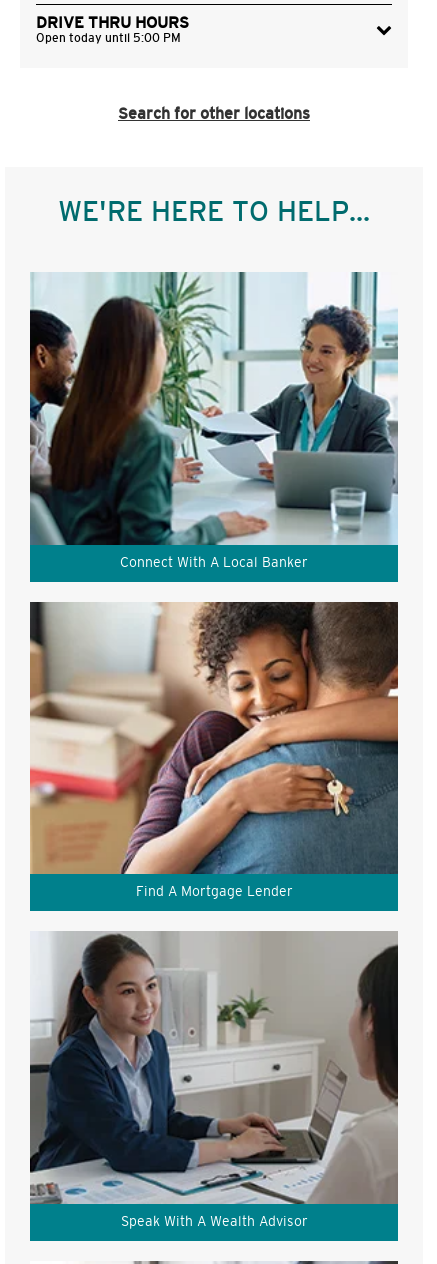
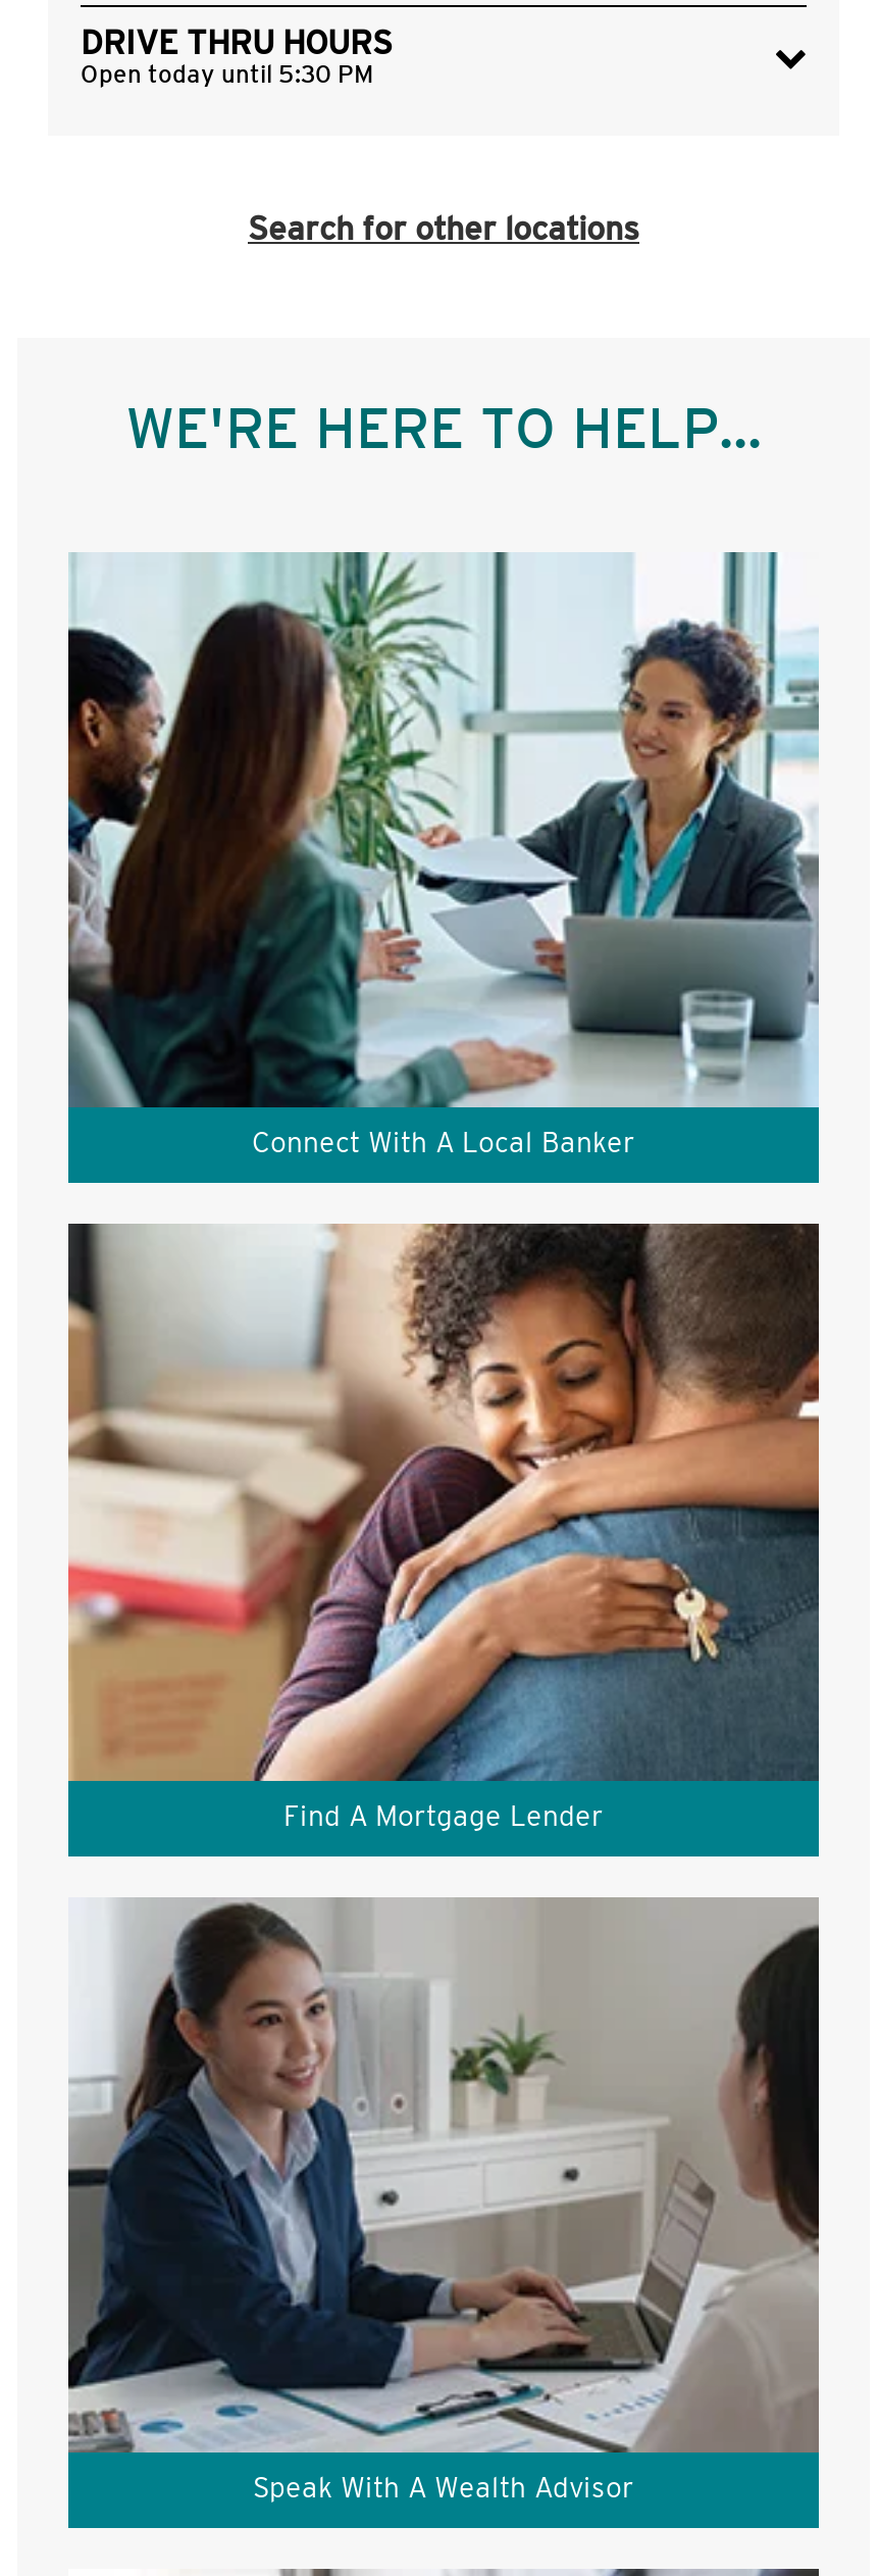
- Open today until 5:00 PM
+ Open today until 5:30 PM
